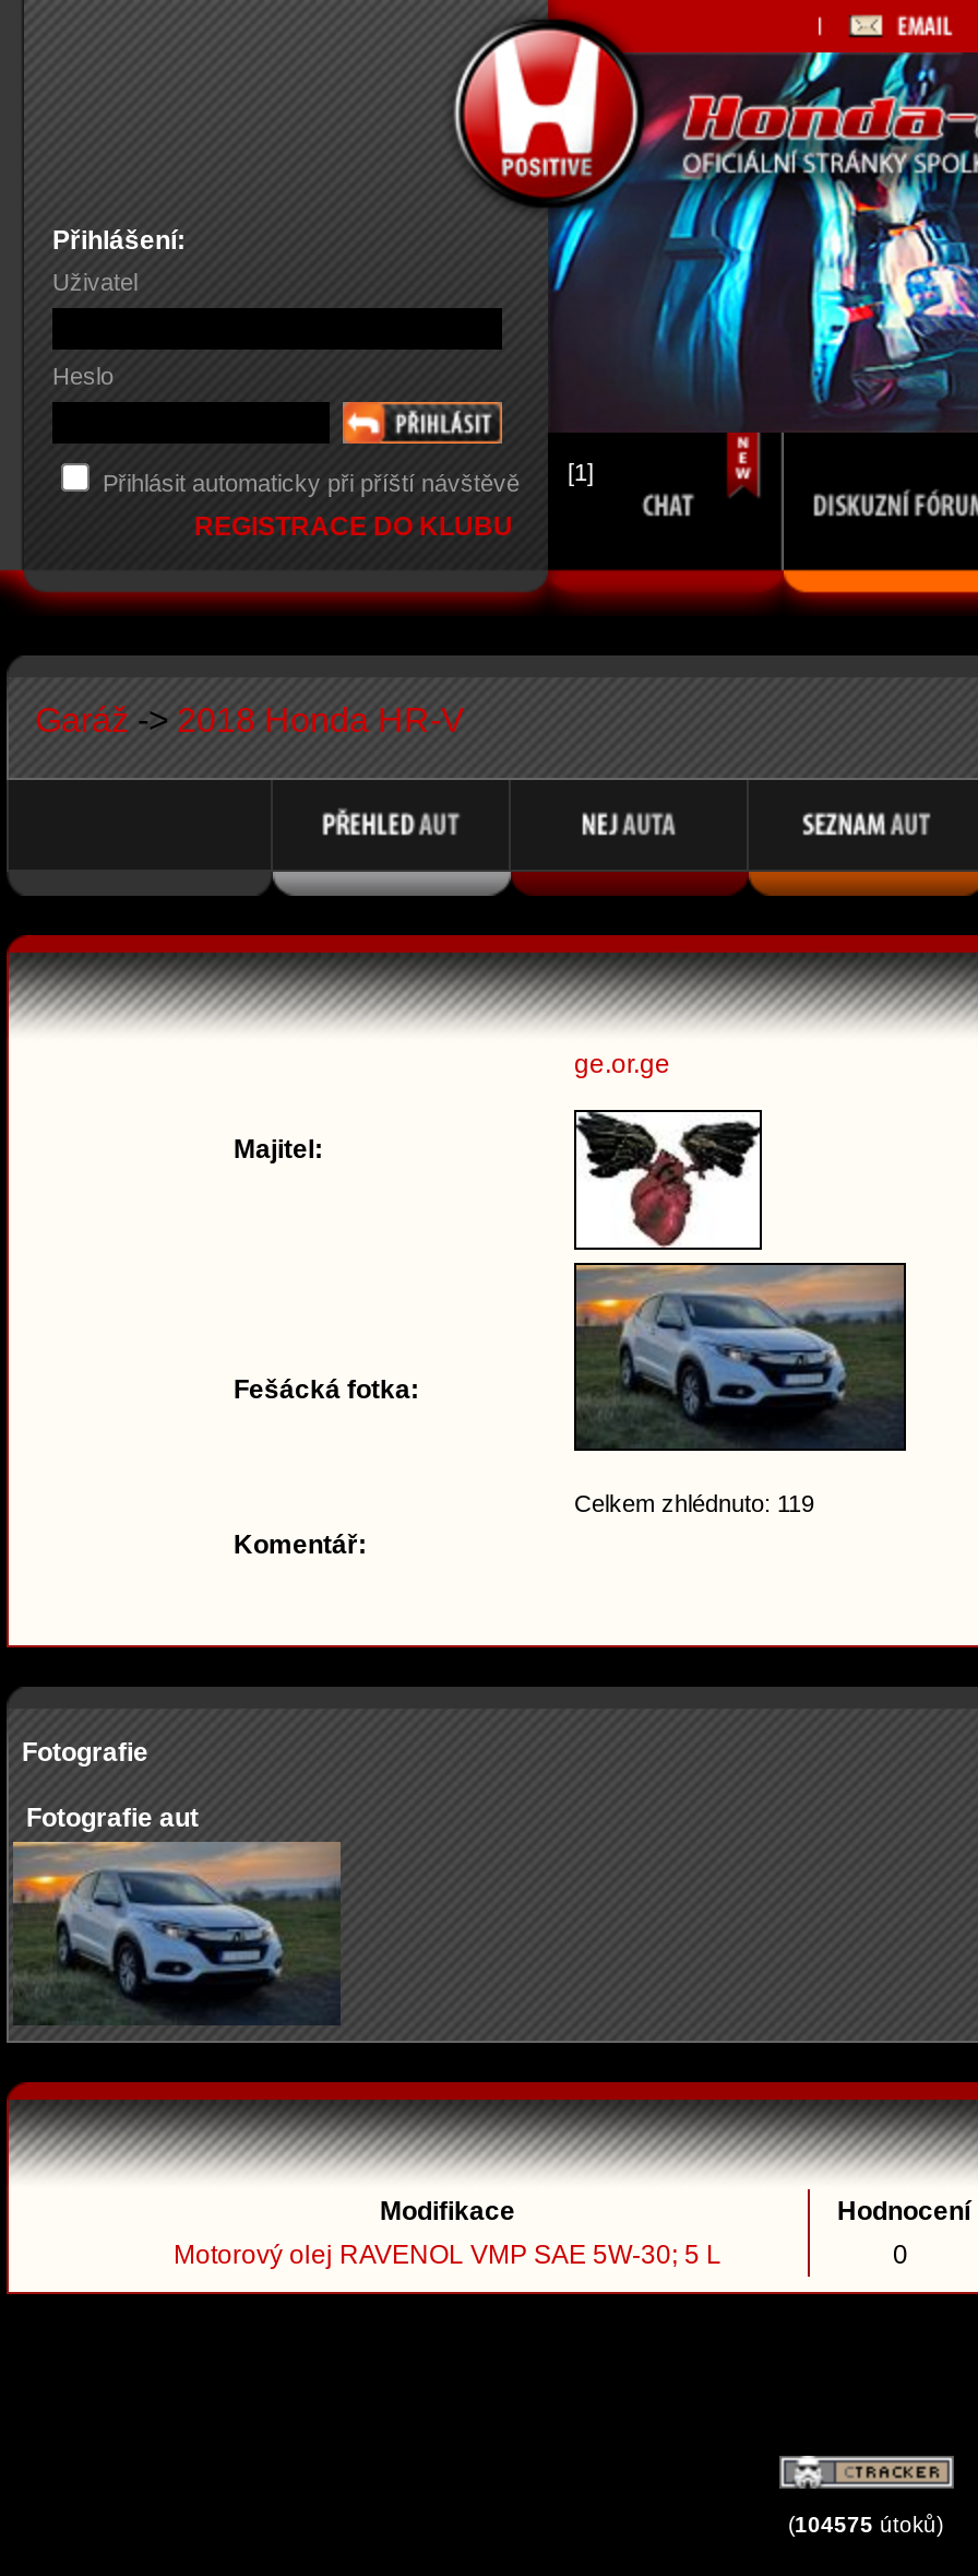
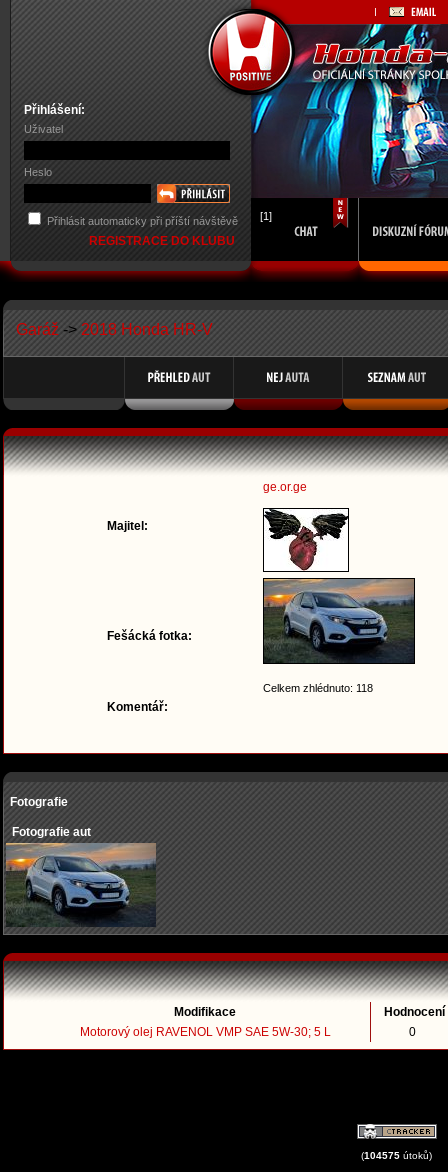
- Celkem zhlédnuto: 119
+ Celkem zhlédnuto: 118
